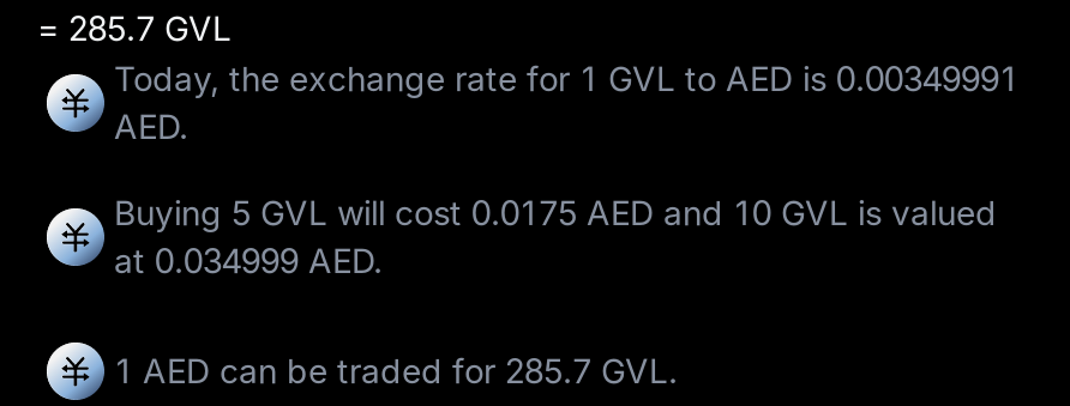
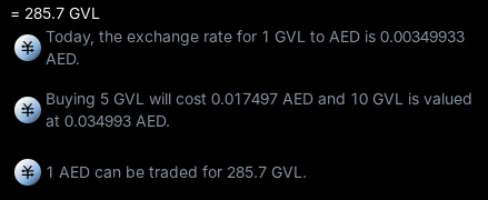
- Today, the exchange rate for 1 GVL to AED is 0.00349991
+ Today, the exchange rate for 1 GVL to AED is 0.00349933

- Buying 5 GVL will cost 0.0175 AED and 10 GVL is valued
+ Buying 5 GVL will cost 0.017497 AED and 10 GVL is valued

- at 0.034999 AED.
+ at 0.034993 AED.
